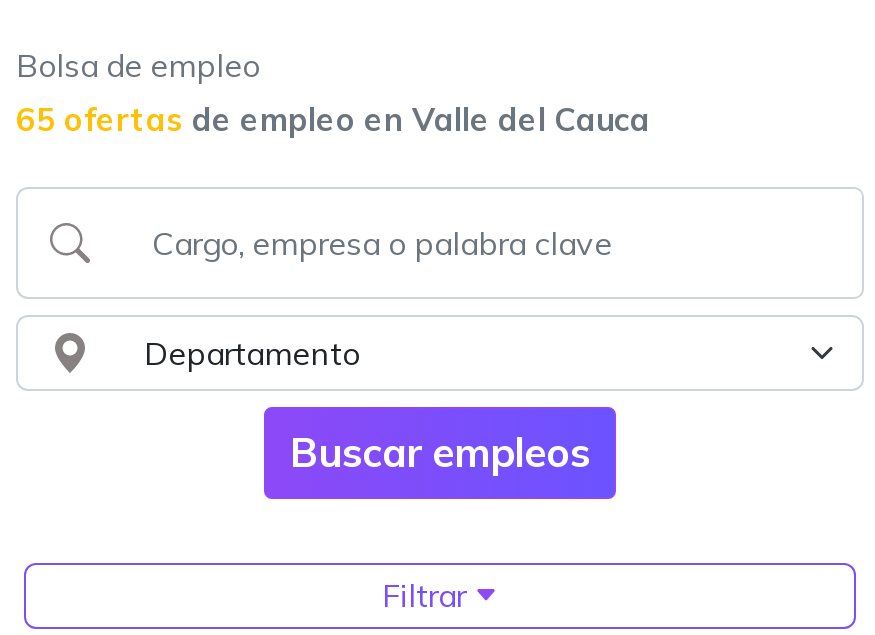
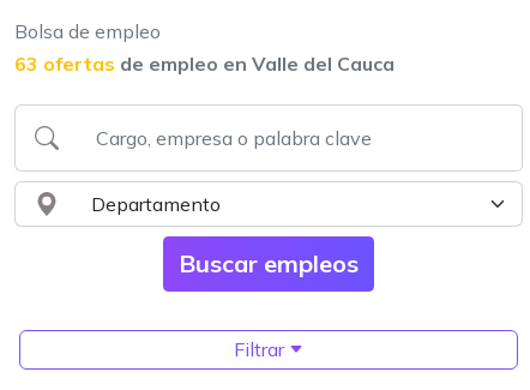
- 65 ofertas de empleo en Valle del Cauca
+ 63 ofertas de empleo en Valle del Cauca
